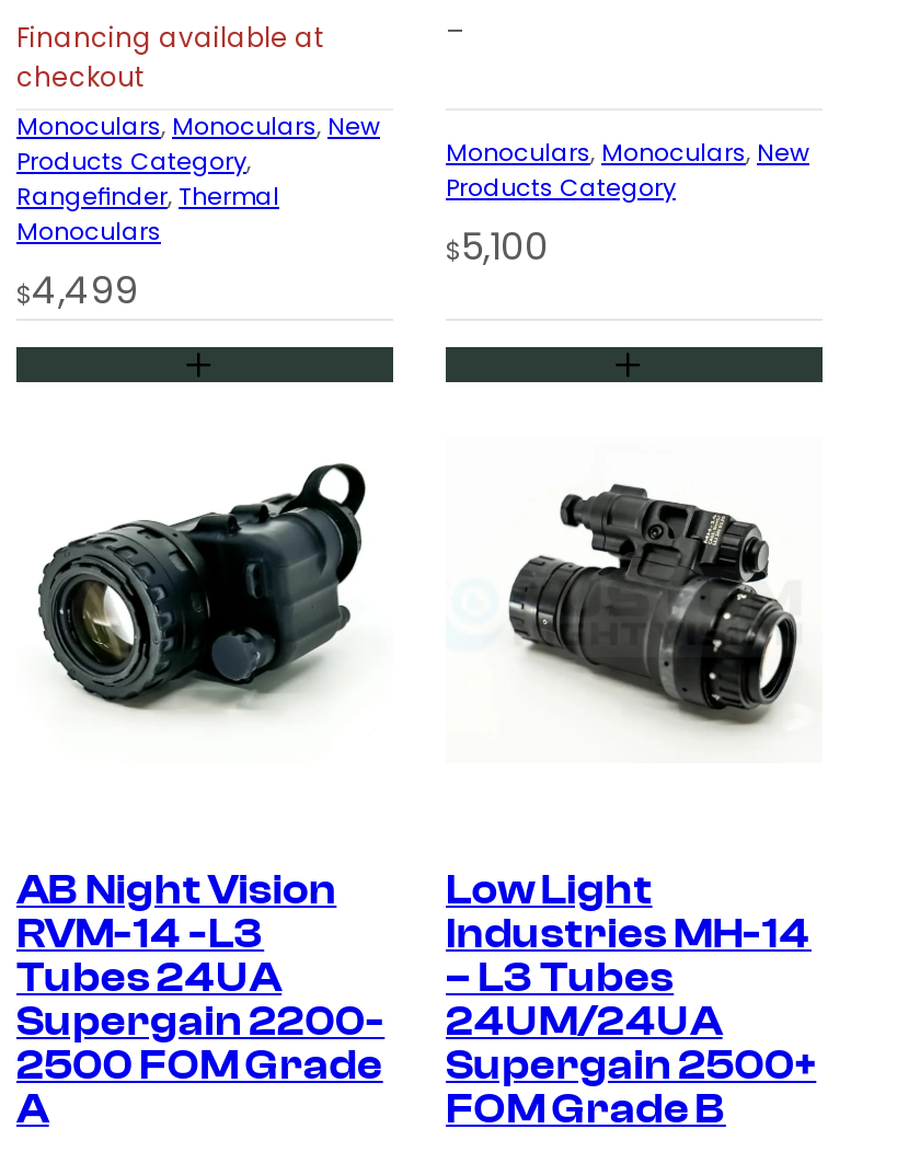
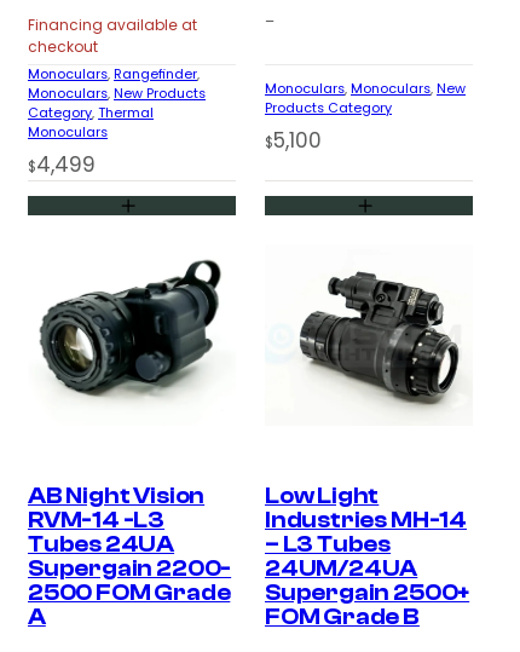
- Monoculars, Monoculars, New
- Products Category ,
- Rangefinder, Thermal
+ Monoculars, Rangefinder ,
+ Monoculars, New Products
+ Category, Thermal
